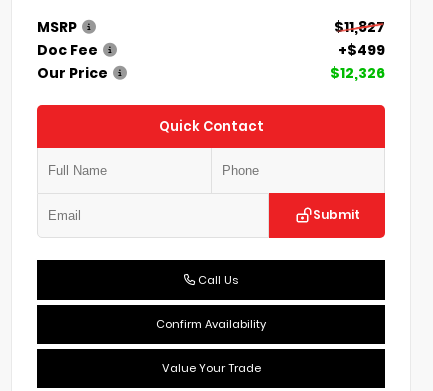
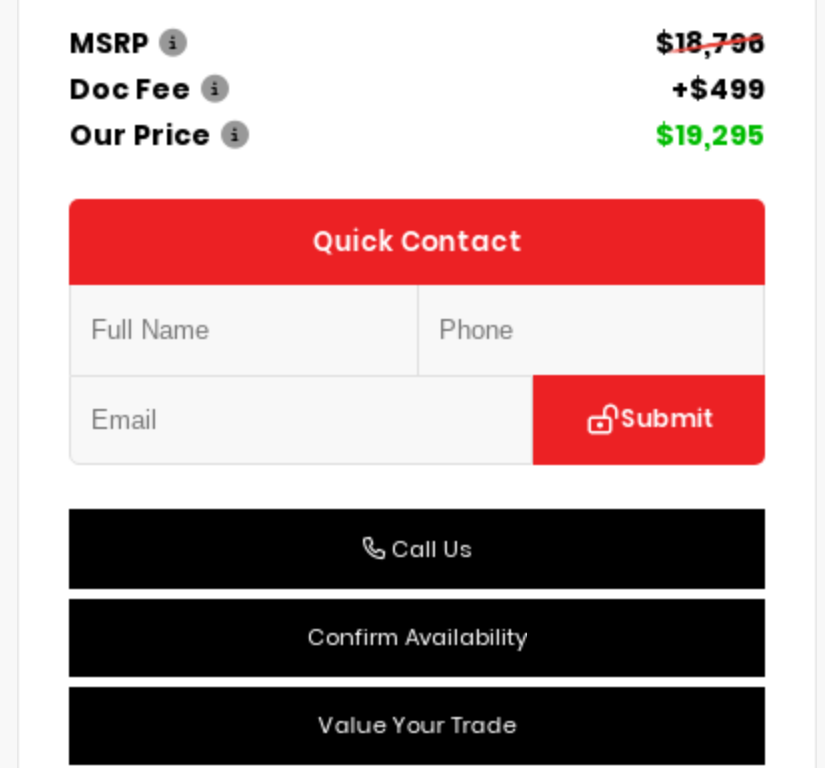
- $11,827
+ $18,796

- $12,326
+ $19,295
